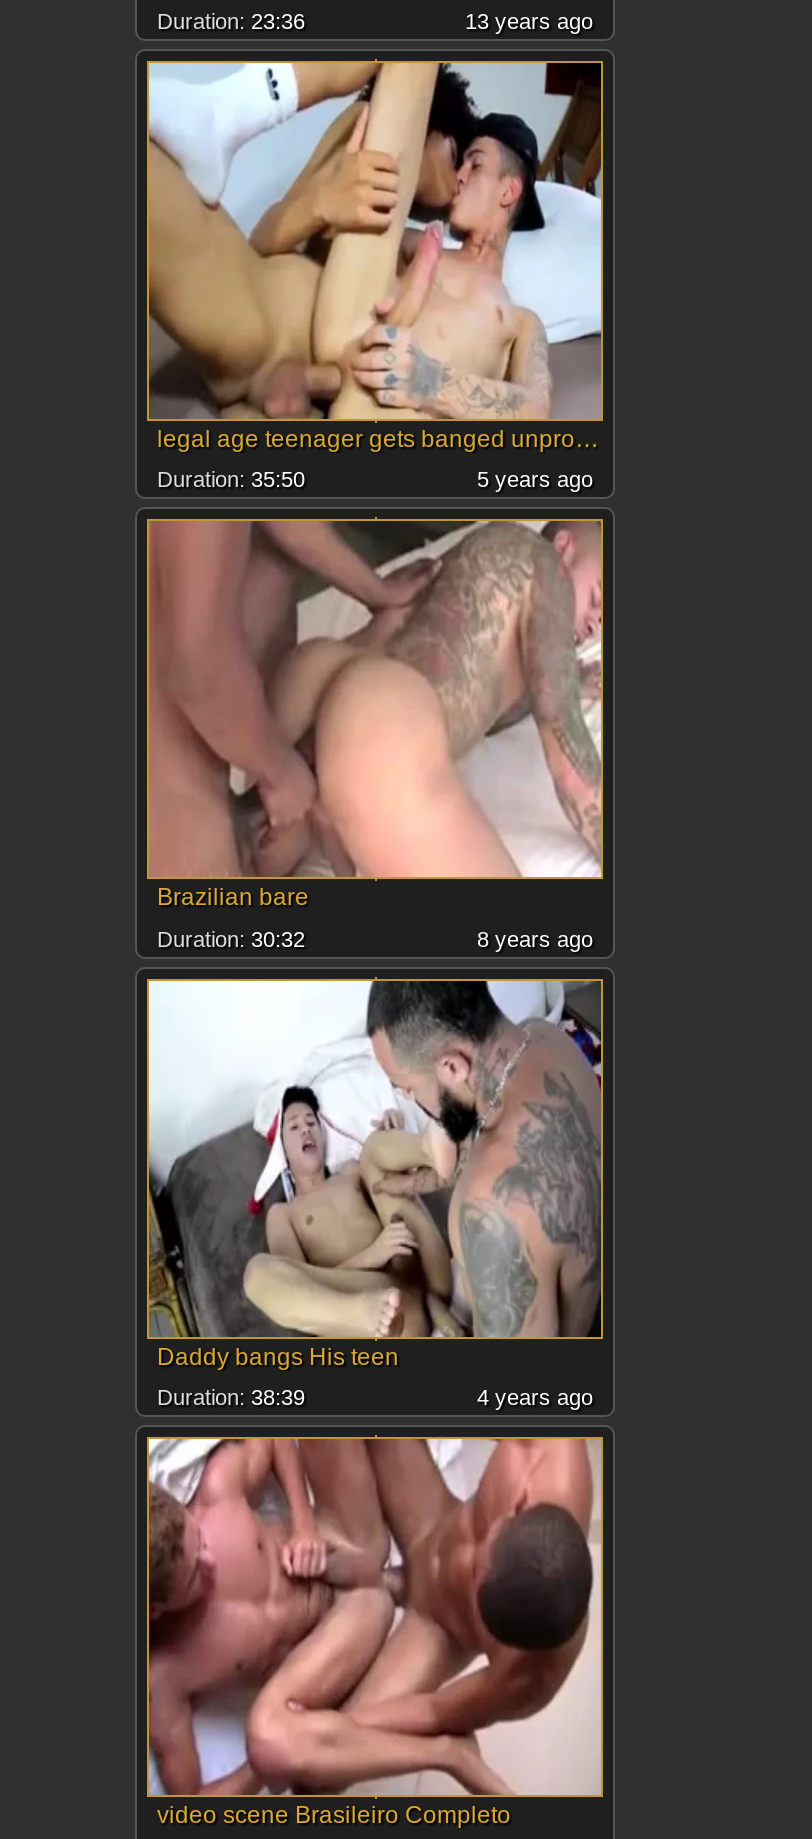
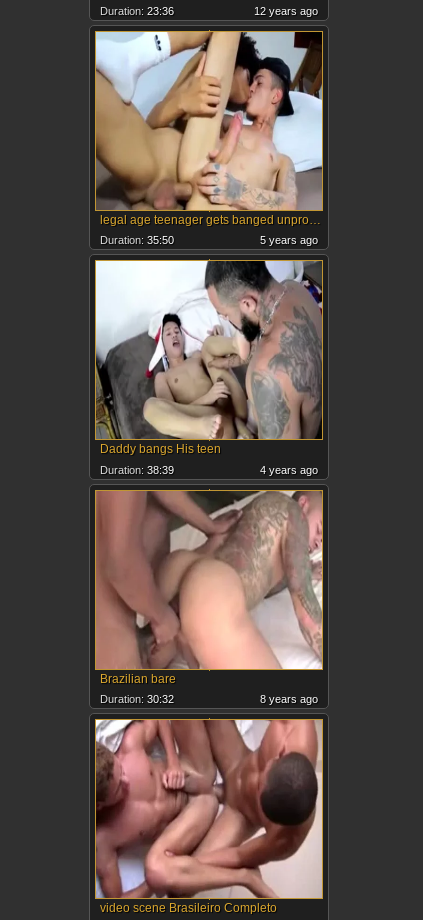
- 13 years ago
+ 12 years ago

moved down: [image] | Brazilian bare | Duration: 30:32 | 8 years ago

moved up: [image] | Daddy bangs His teen | Duration: 38:39 | 4 years ago
